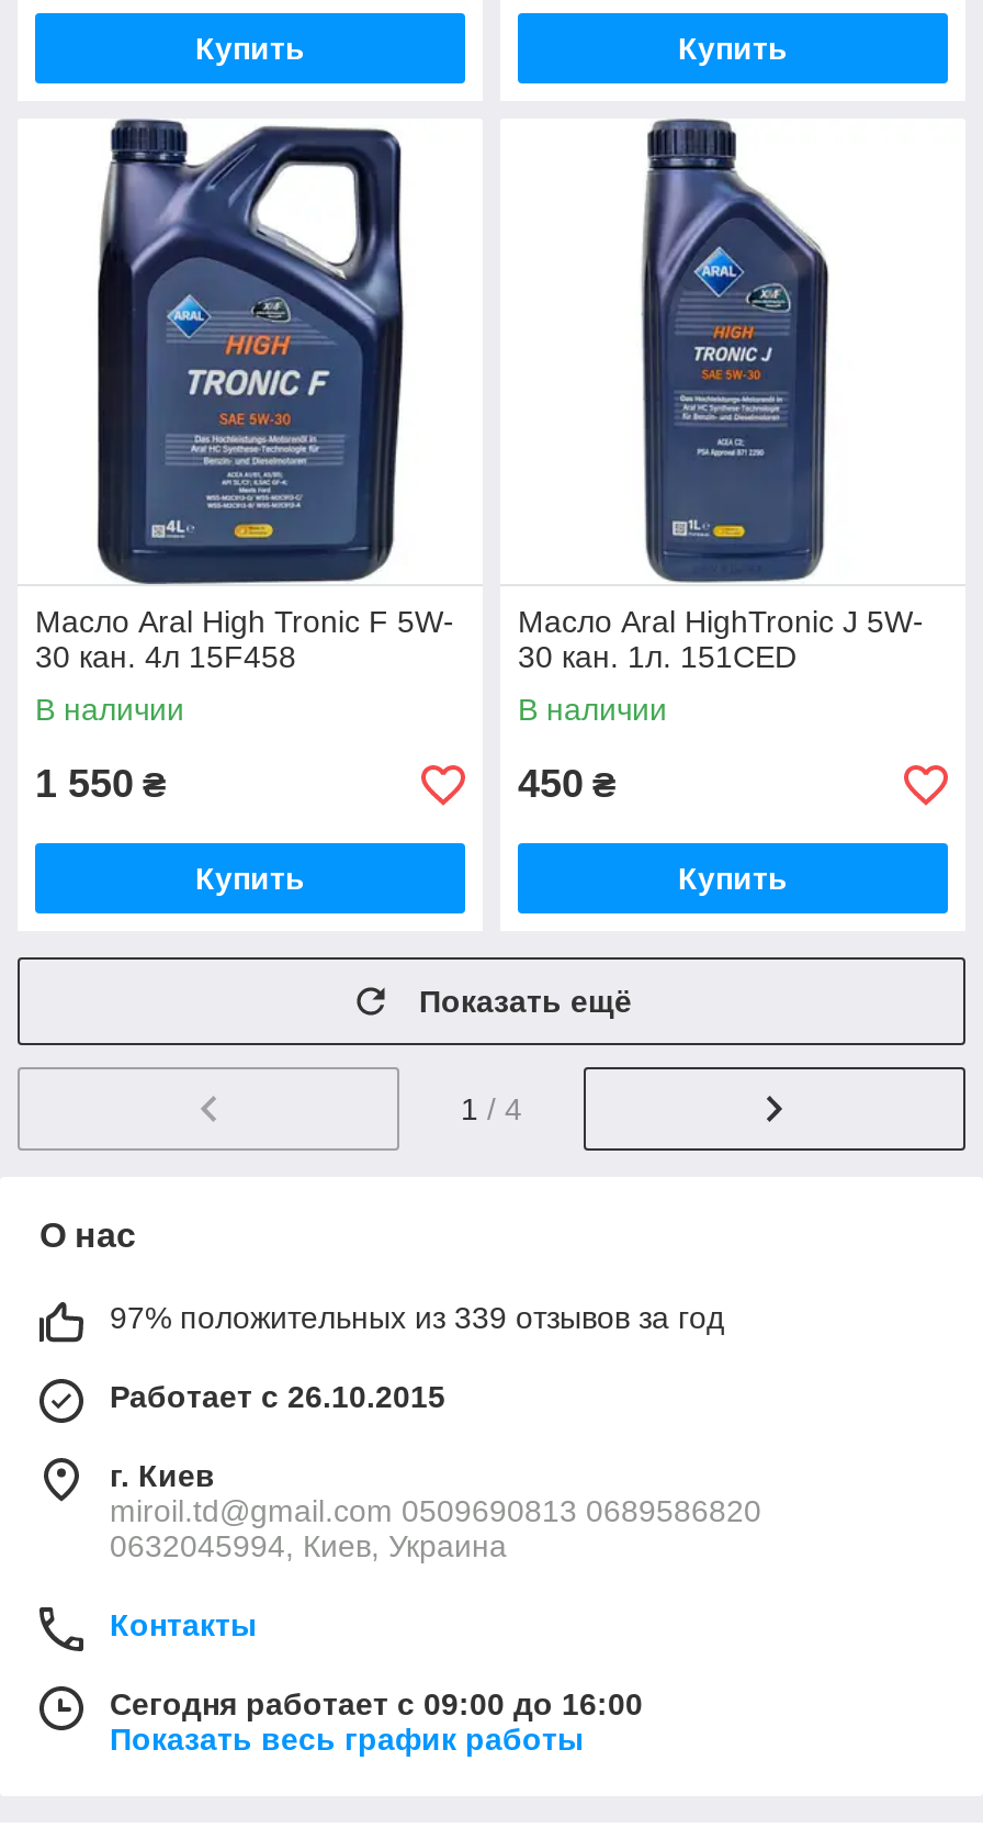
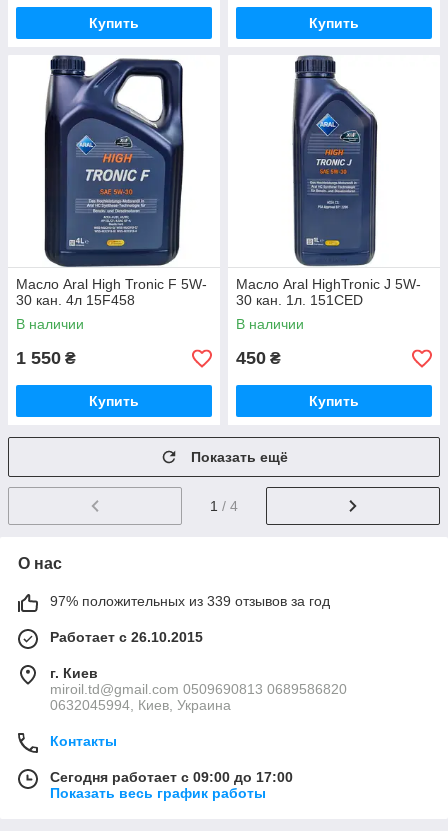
- Сегодня работает с 09:00 до 16:00
+ Сегодня работает с 09:00 до 17:00
